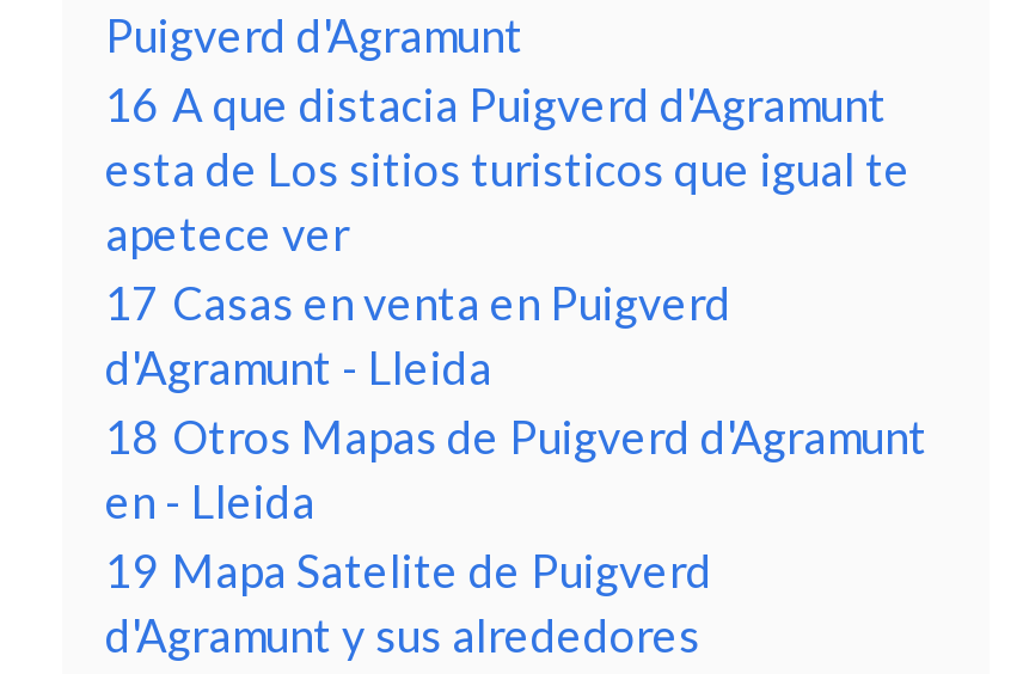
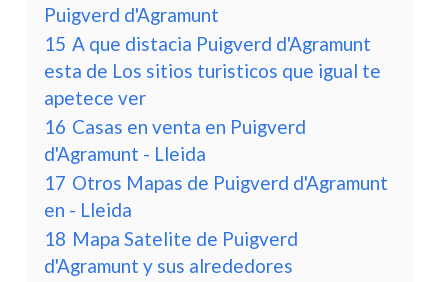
- 16 A que distacia Puigverd d'Agramunt
+ 15 A que distacia Puigverd d'Agramunt

- 17 Casas en venta en Puigverd
+ 16 Casas en venta en Puigverd

- 18 Otros Mapas de Puigverd d'Agramunt
+ 17 Otros Mapas de Puigverd d'Agramunt

- 19 Mapa Satelite de Puigverd
+ 18 Mapa Satelite de Puigverd
